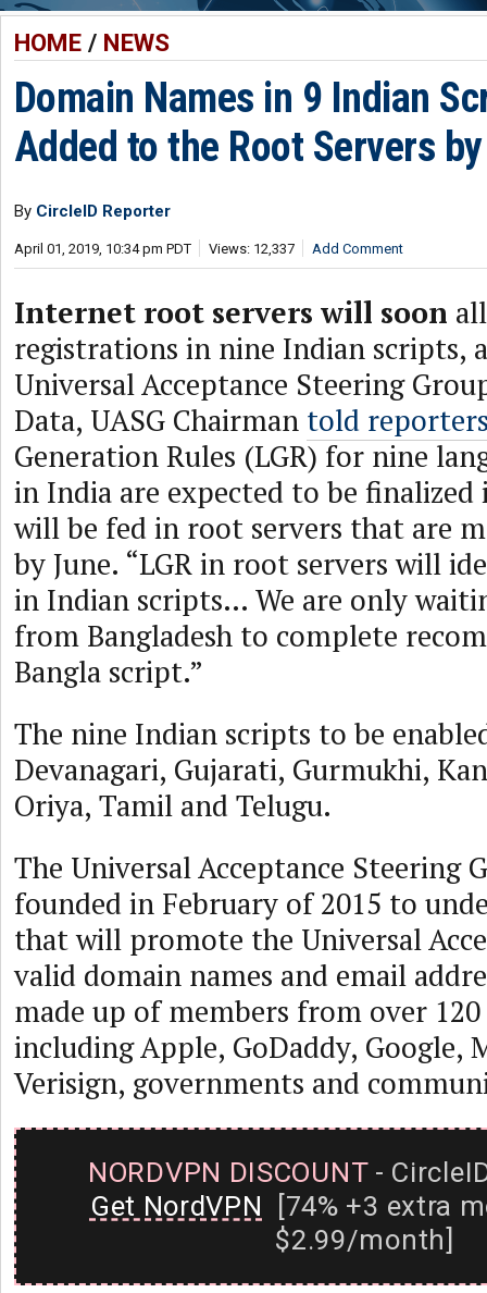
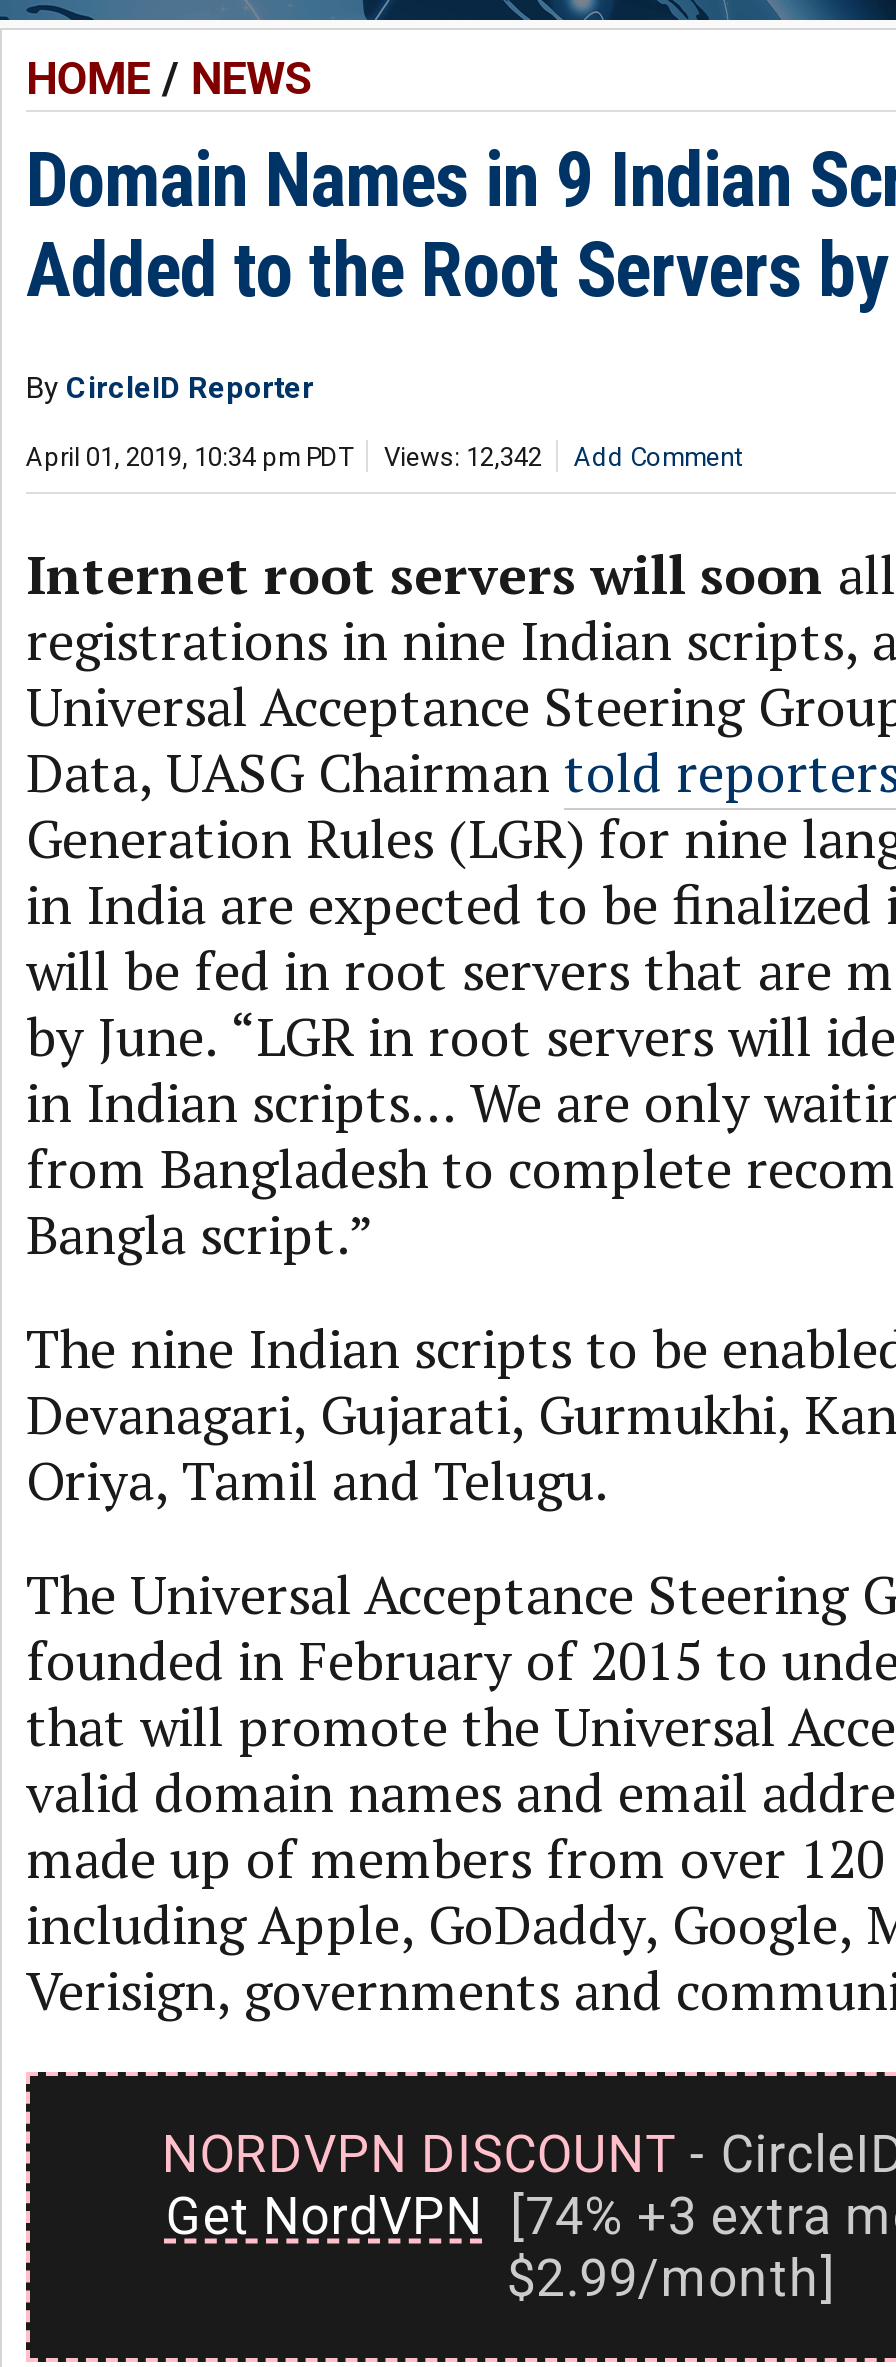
- April 01, 2019, 10:34 pm PDT Views: 12,337 Add Comment
+ April 01, 2019, 10:34 pm PDT Views: 12,342 Add Comment
